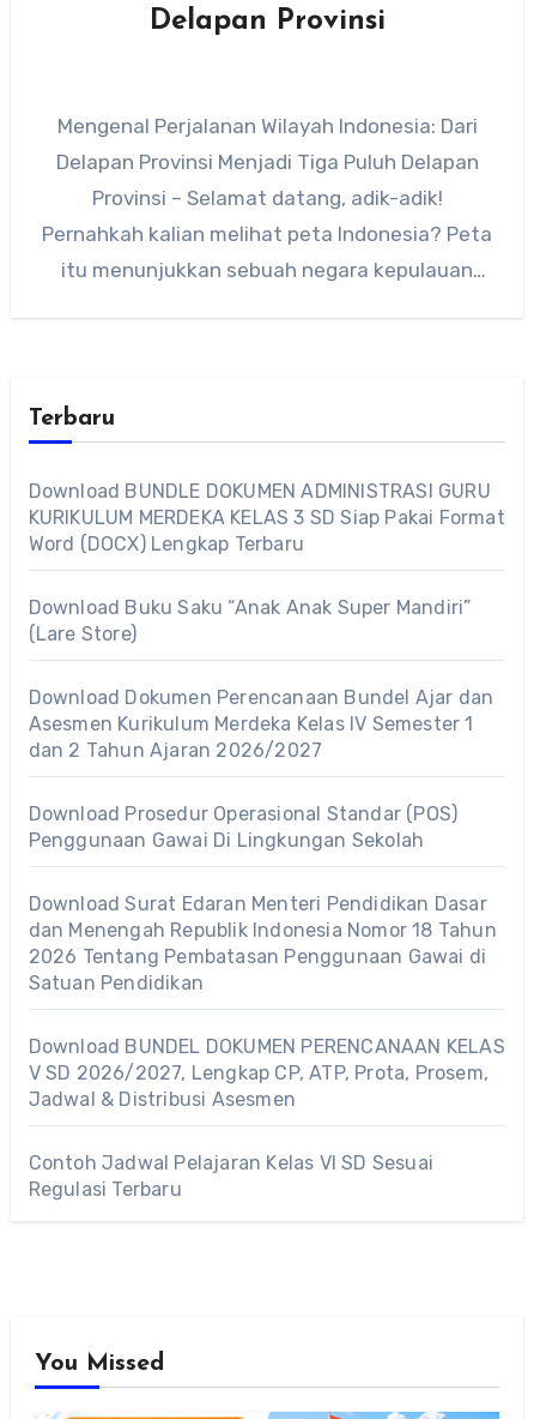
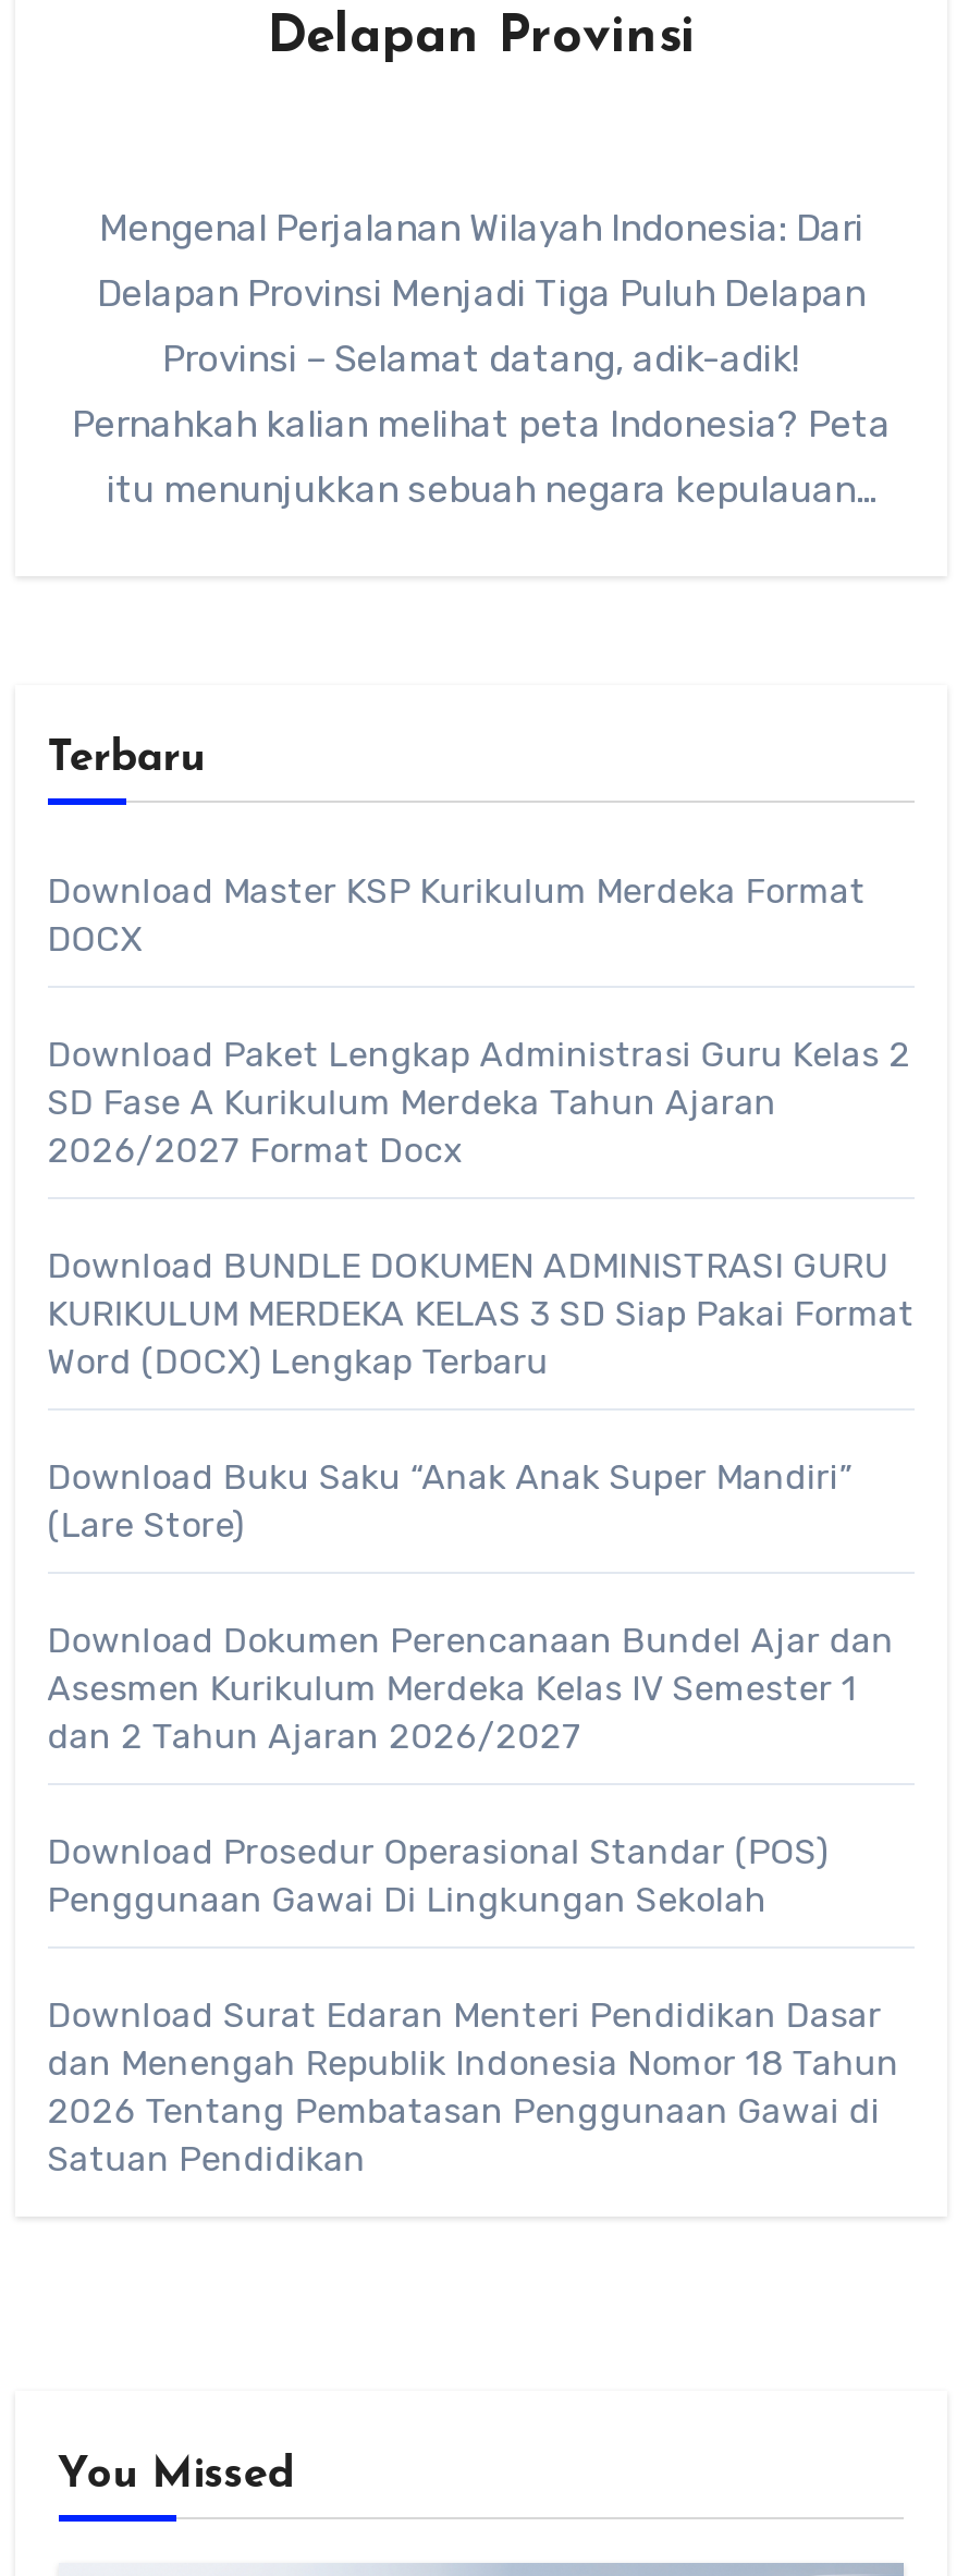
+ Download Master KSP Kurikulum Merdeka Format
+ DOCX
+ Download Paket Lengkap Administrasi Guru Kelas 2
+ SD Fase A Kurikulum Merdeka Tahun Ajaran
+ 2026/2027 Format Docx

moved down: Download BUNDLE DOKUMEN ADMINISTRASI GURU | KURIKULUM MERDEKA KELAS 3 SD Siap Pakai Format | Word (DOCX) Lengkap Terbaru | ... | 2026 Tentang Pembatasan Penggunaan Gawai di | Satuan Pendidikan

- Download BUNDEL DOKUMEN PERENCANAAN KELAS
- V SD 2026/2027, Lengkap CP, ATP, Prota, Prosem,
- Jadwal & Distribusi Asesmen
- Contoh Jadwal Pelajaran Kelas VI SD Sesuai
- Regulasi Terbaru
